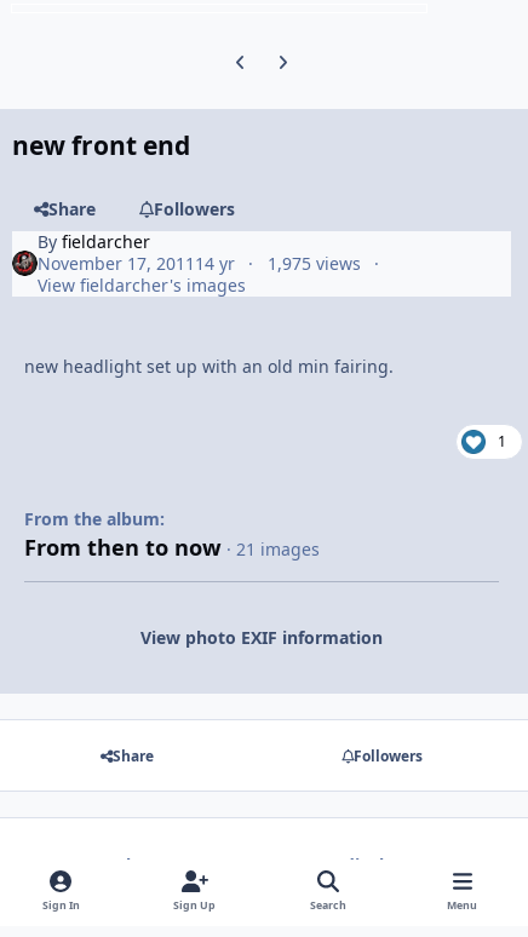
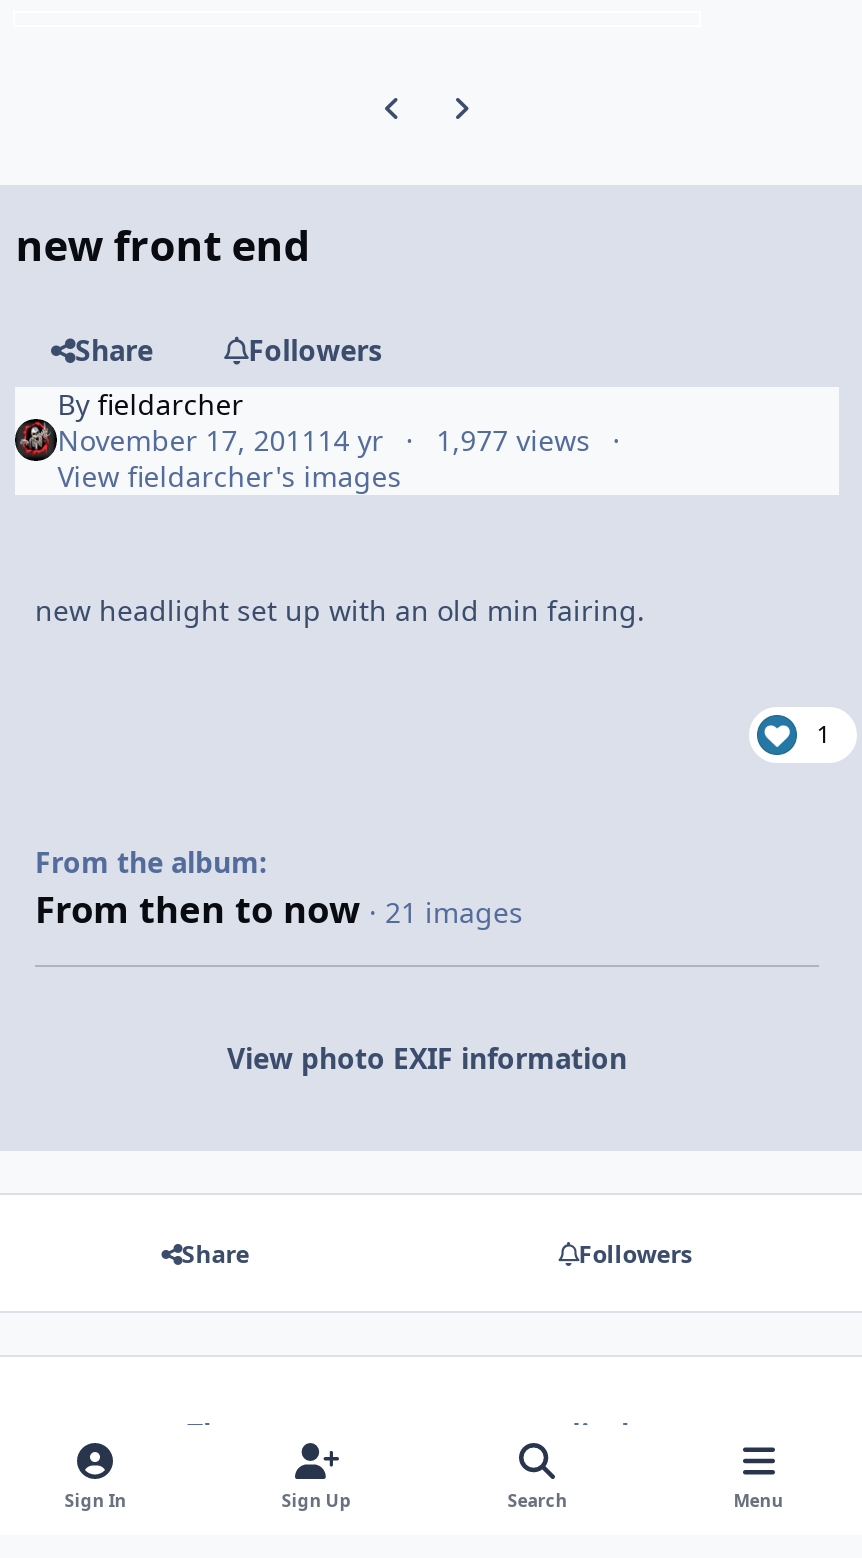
- November 17, 2011 14 yr 1,975 views
+ November 17, 2011 14 yr 1,977 views
